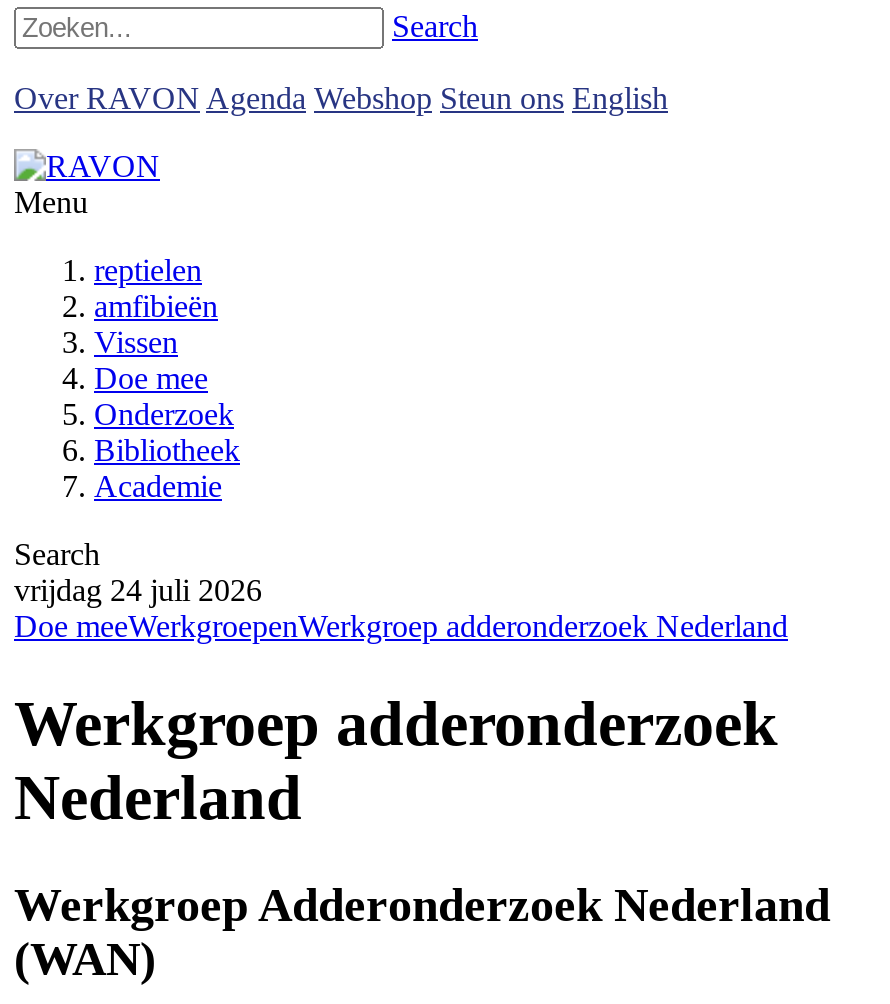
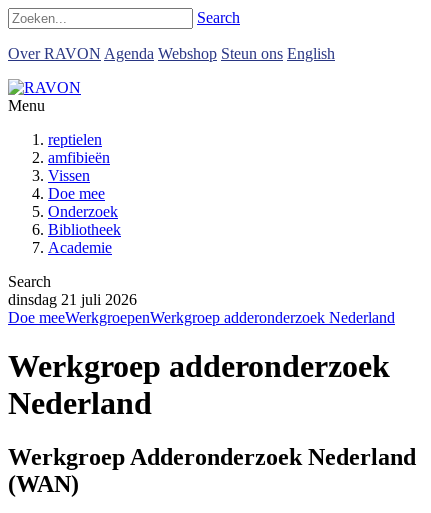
- vrijdag 24 juli 2026
+ dinsdag 21 juli 2026
